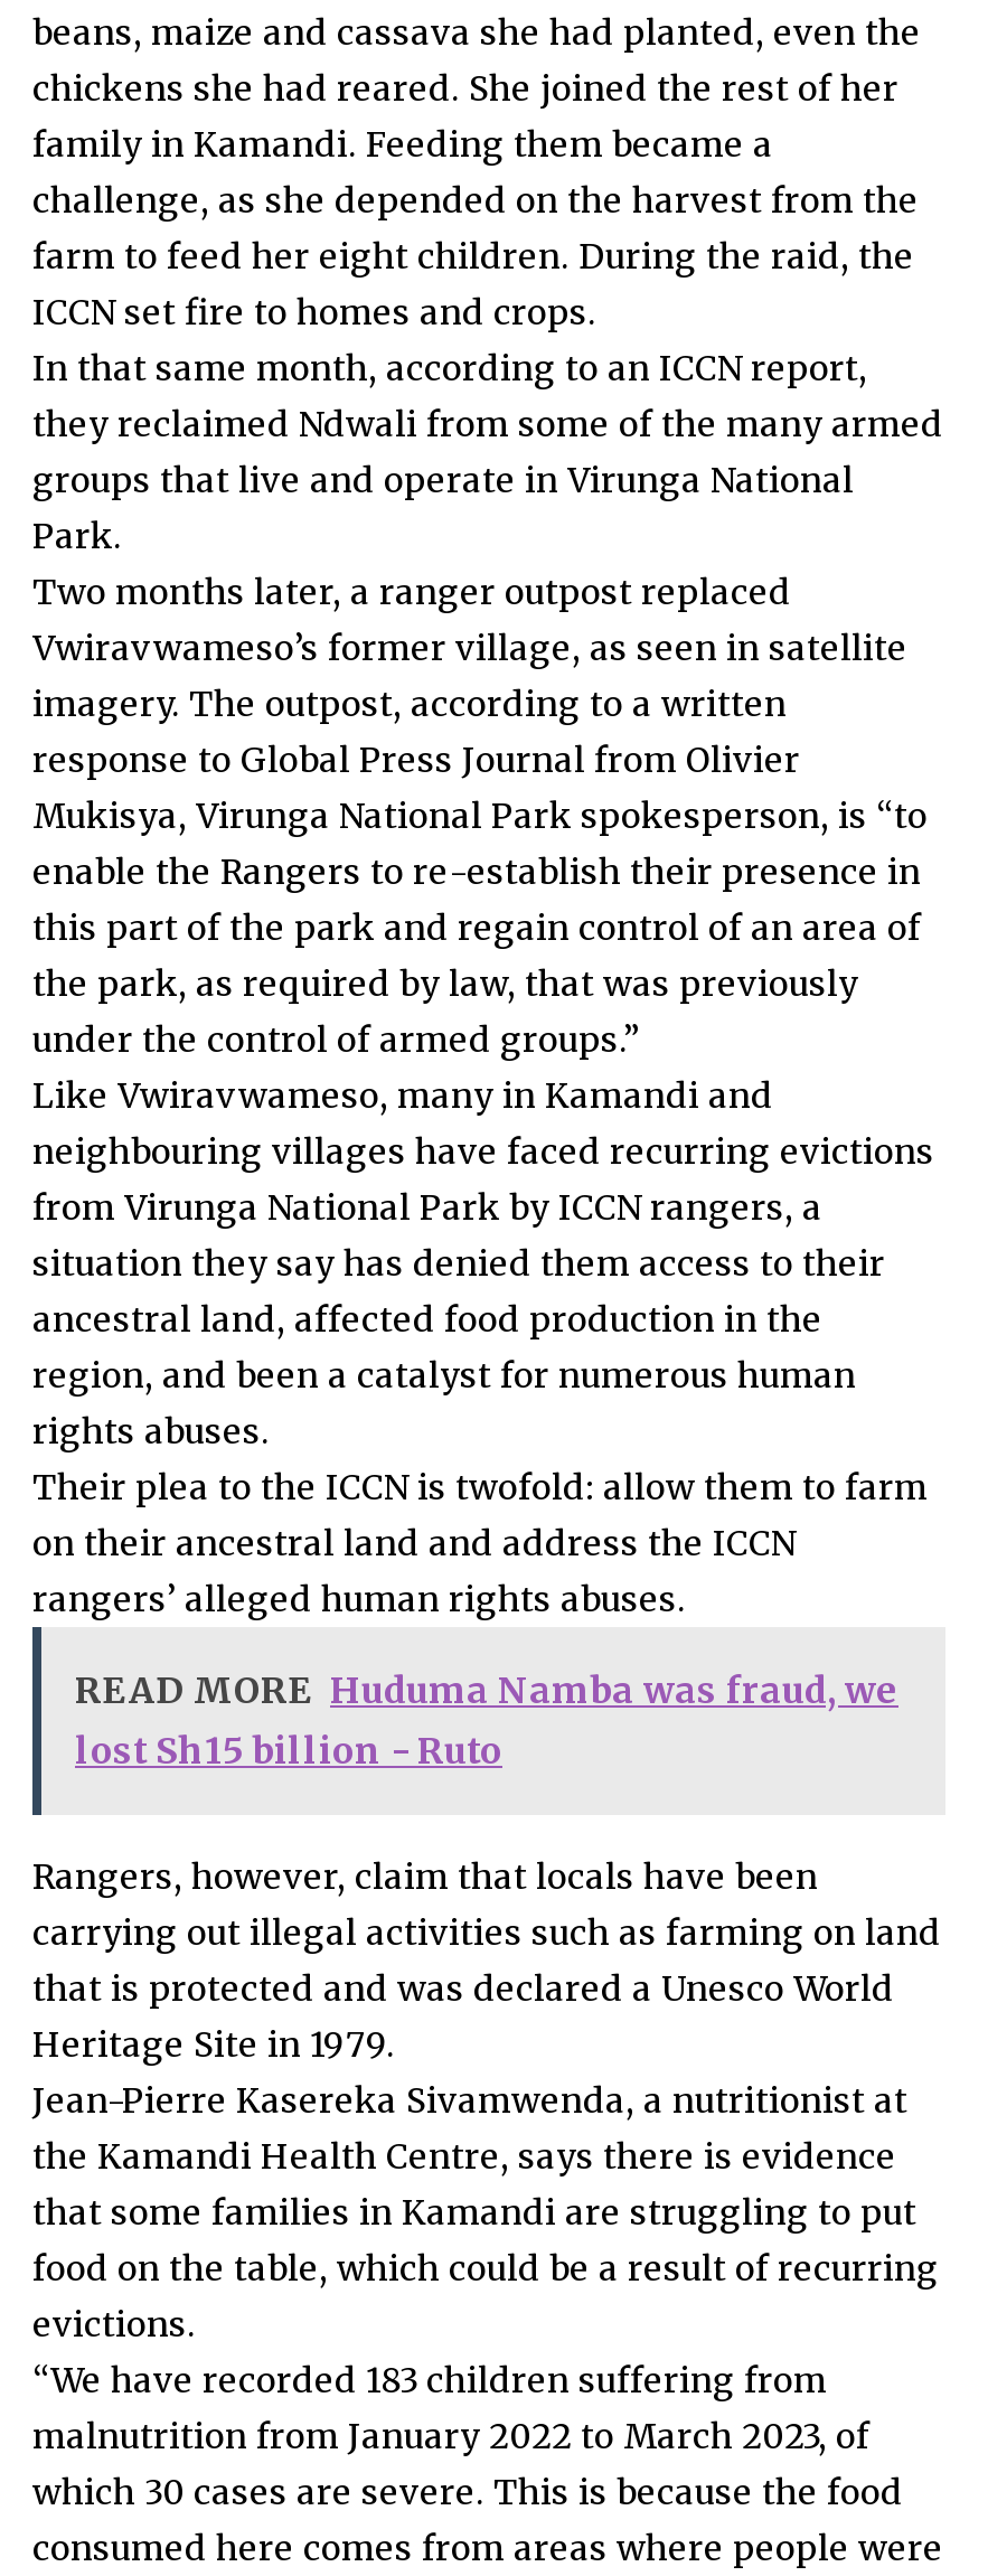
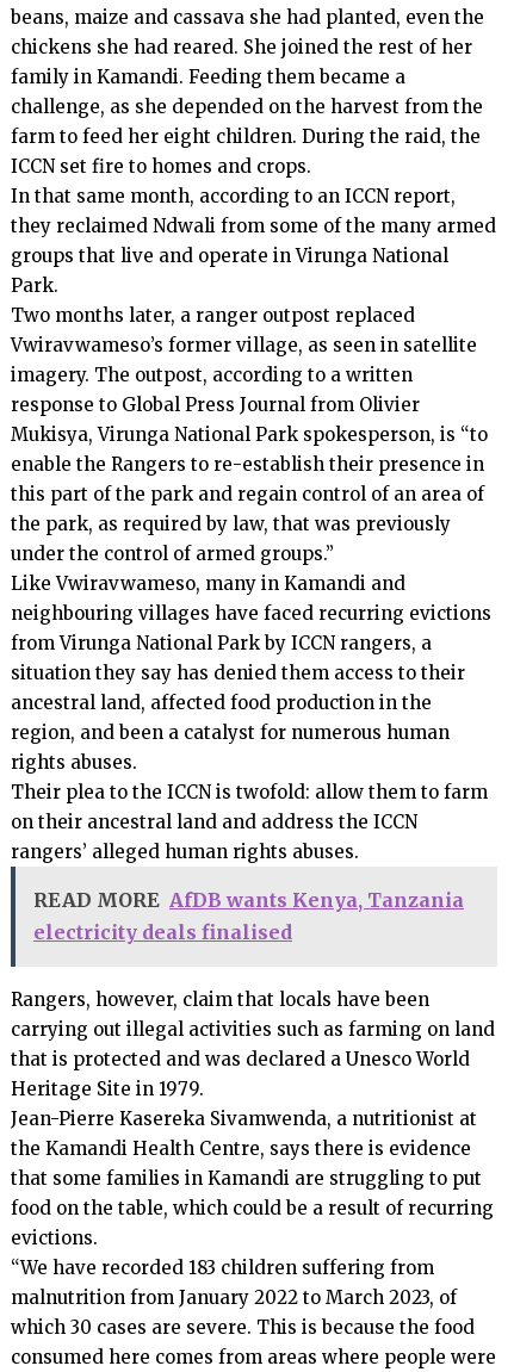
- READ MORE Huduma Namba was fraud, we
- lost Sh15 billion - Ruto
+ READ MORE AfDB wants Kenya, Tanzania
+ electricity deals finalised
